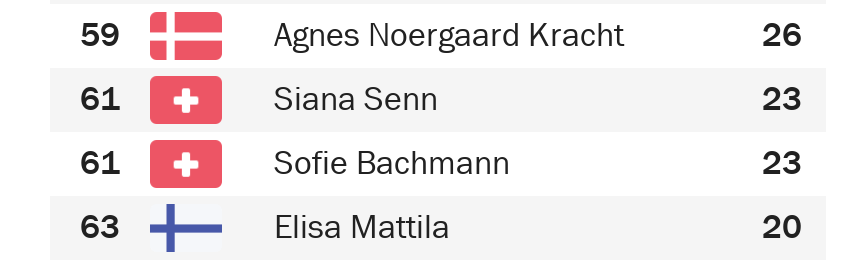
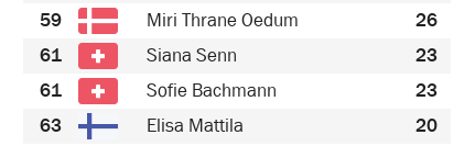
- Agnes Noergaard Kracht
+ Miri Thrane Oedum
